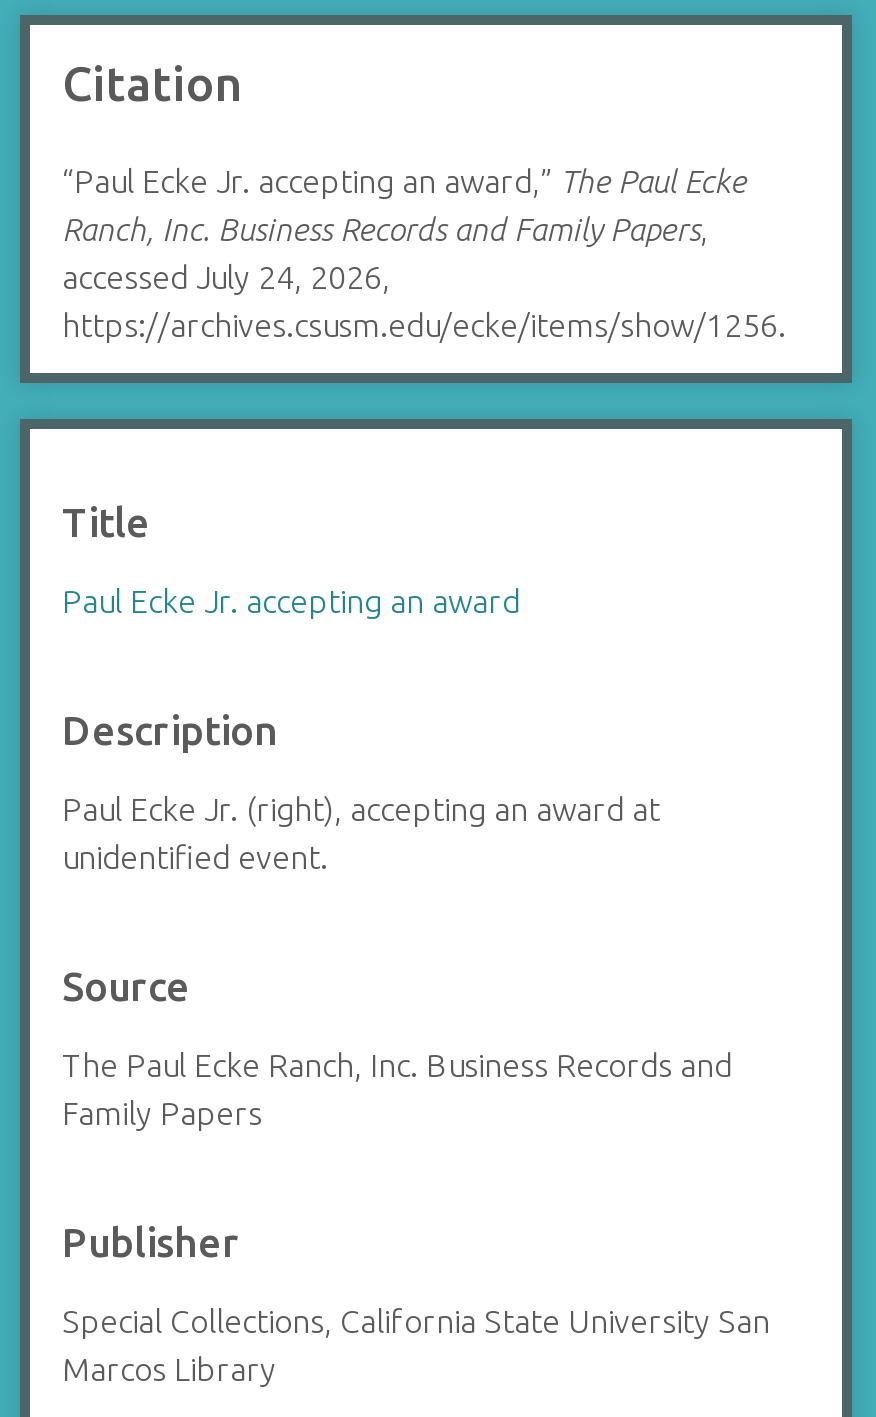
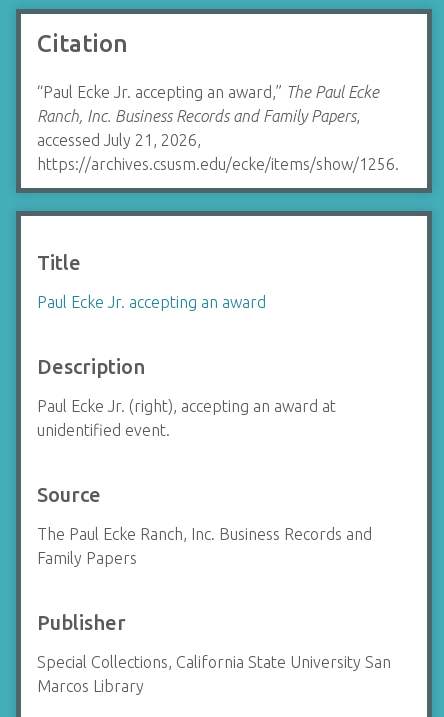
- accessed July 24, 2026,
+ accessed July 21, 2026,
